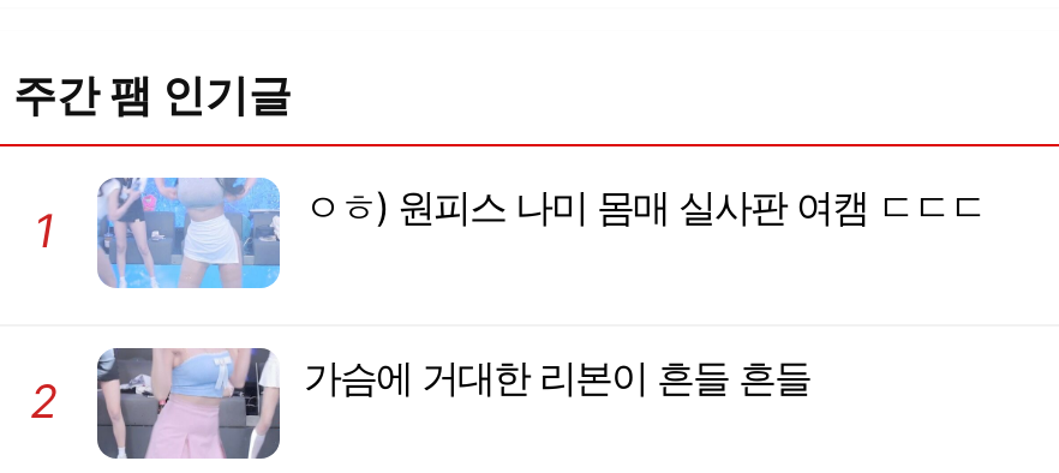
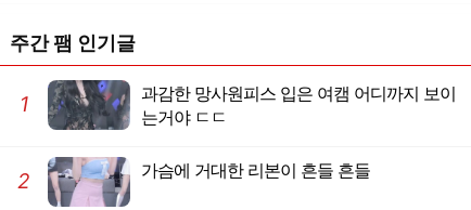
- [image]
- ㅇㅎ) 원피스 나미 몸매 실사판 여캠 ㄷㄷㄷ
+ [image]
+ 과감한 망사원피스 입은 여캠 어디까지 보이
+ 는거야 ㄷㄷ
